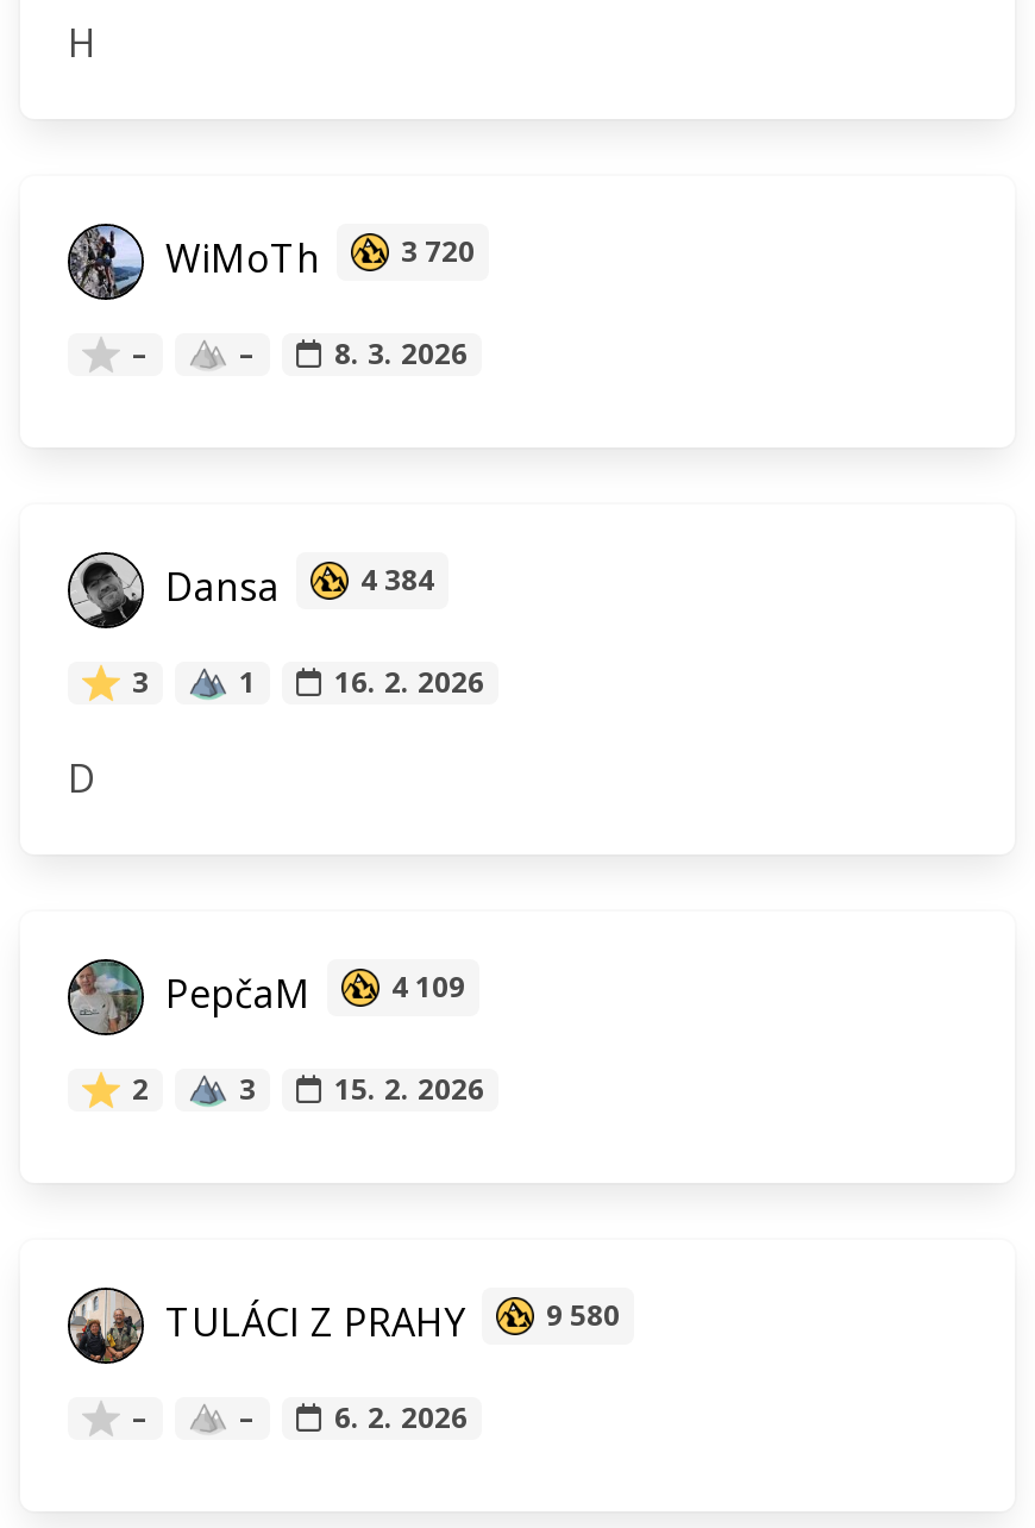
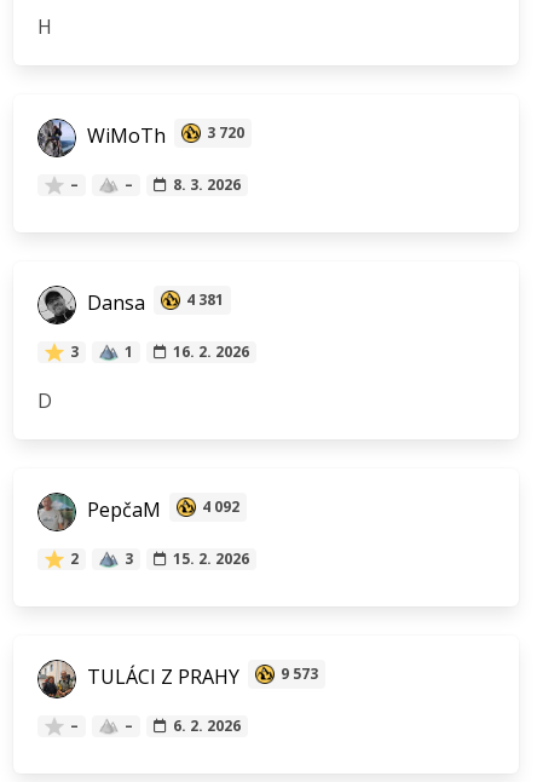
- 4 384
+ 4 381

- PepčaM 4 109
+ PepčaM 4 092

- TULÁCI Z PRAHY 9 580
+ TULÁCI Z PRAHY 9 573
